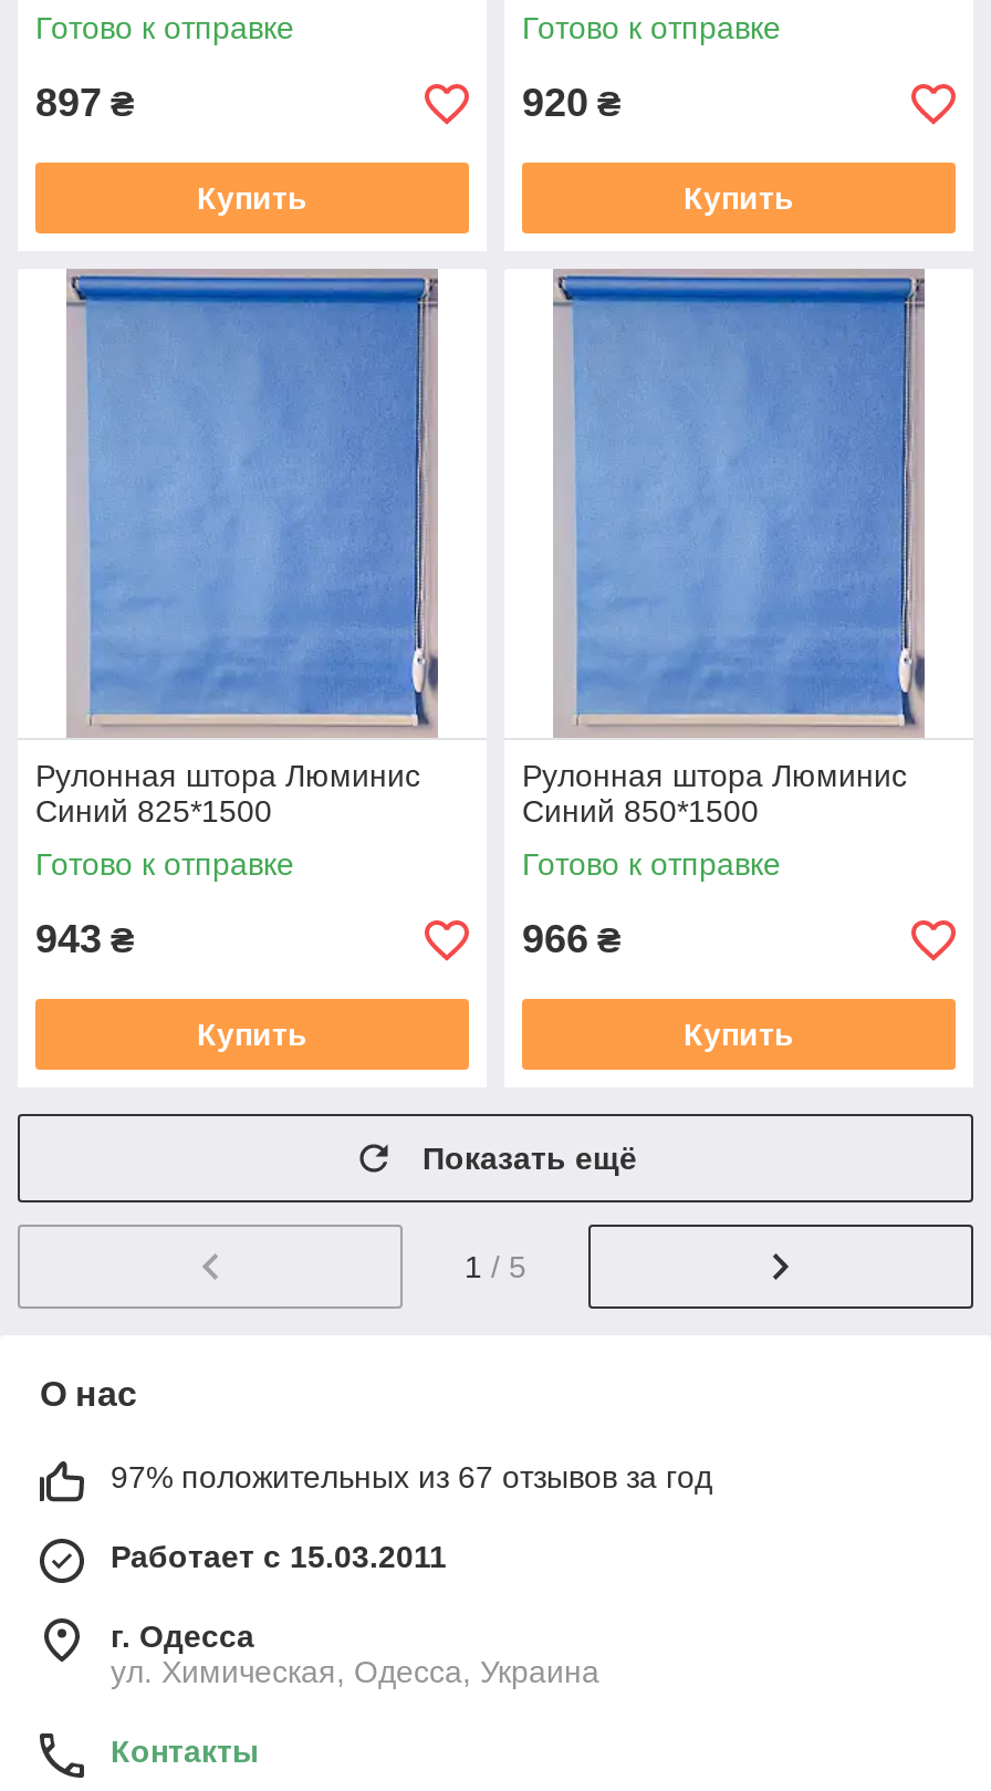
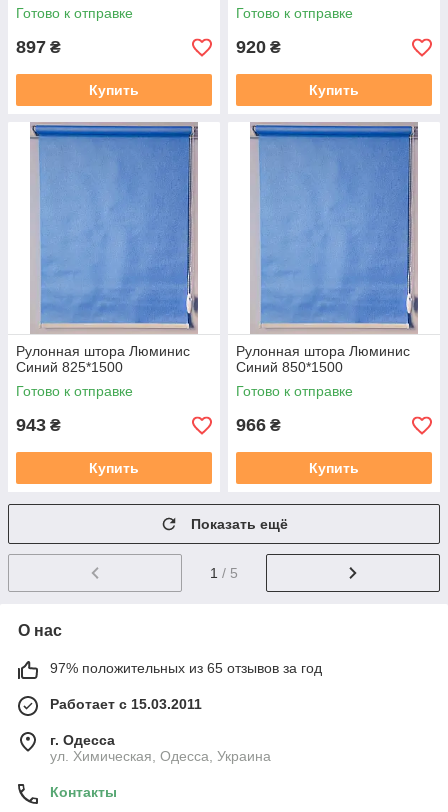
- 97% положительных из 67 отзывов за год
+ 97% положительных из 65 отзывов за год
